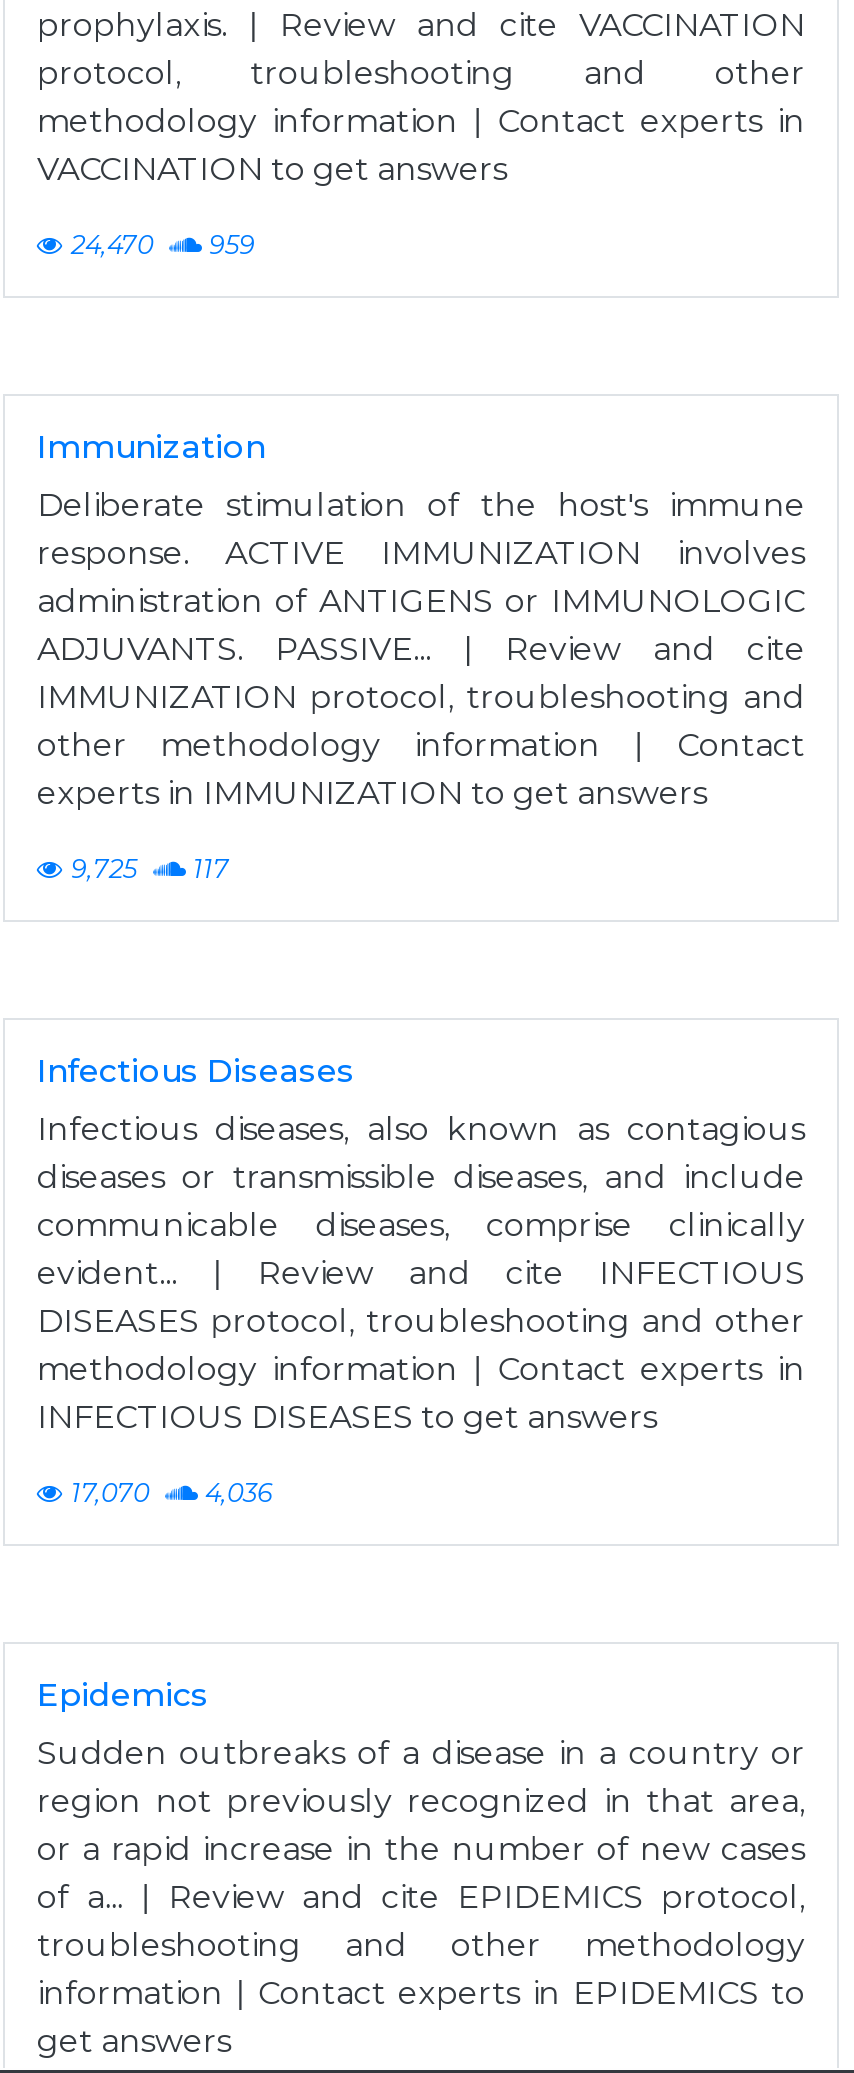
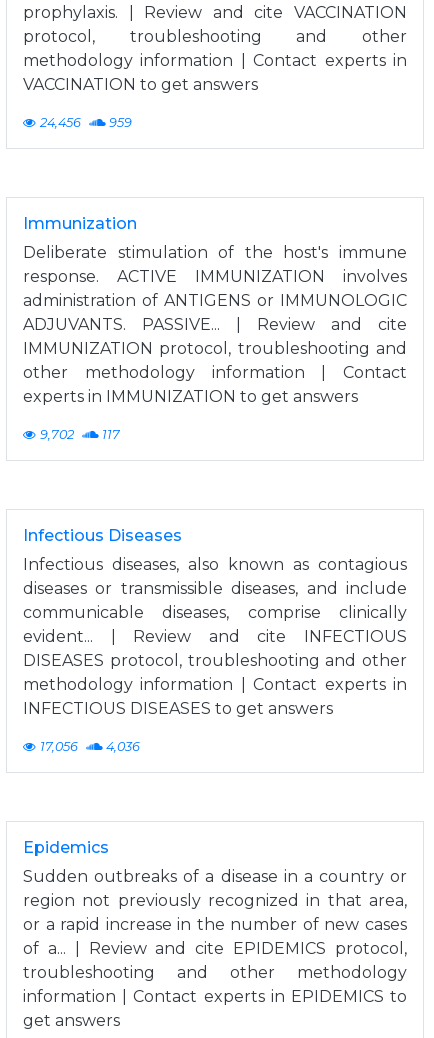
- 24,470 959
+ 24,456 959

- 9,725 117
+ 9,702 117

- 17,070 4,036
+ 17,056 4,036
